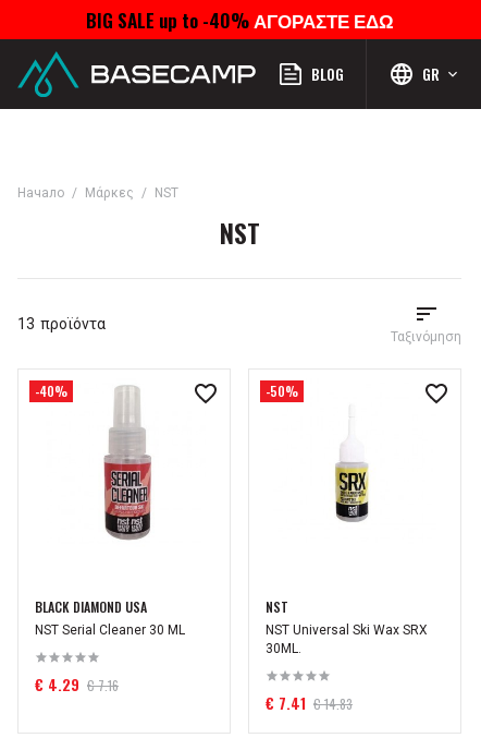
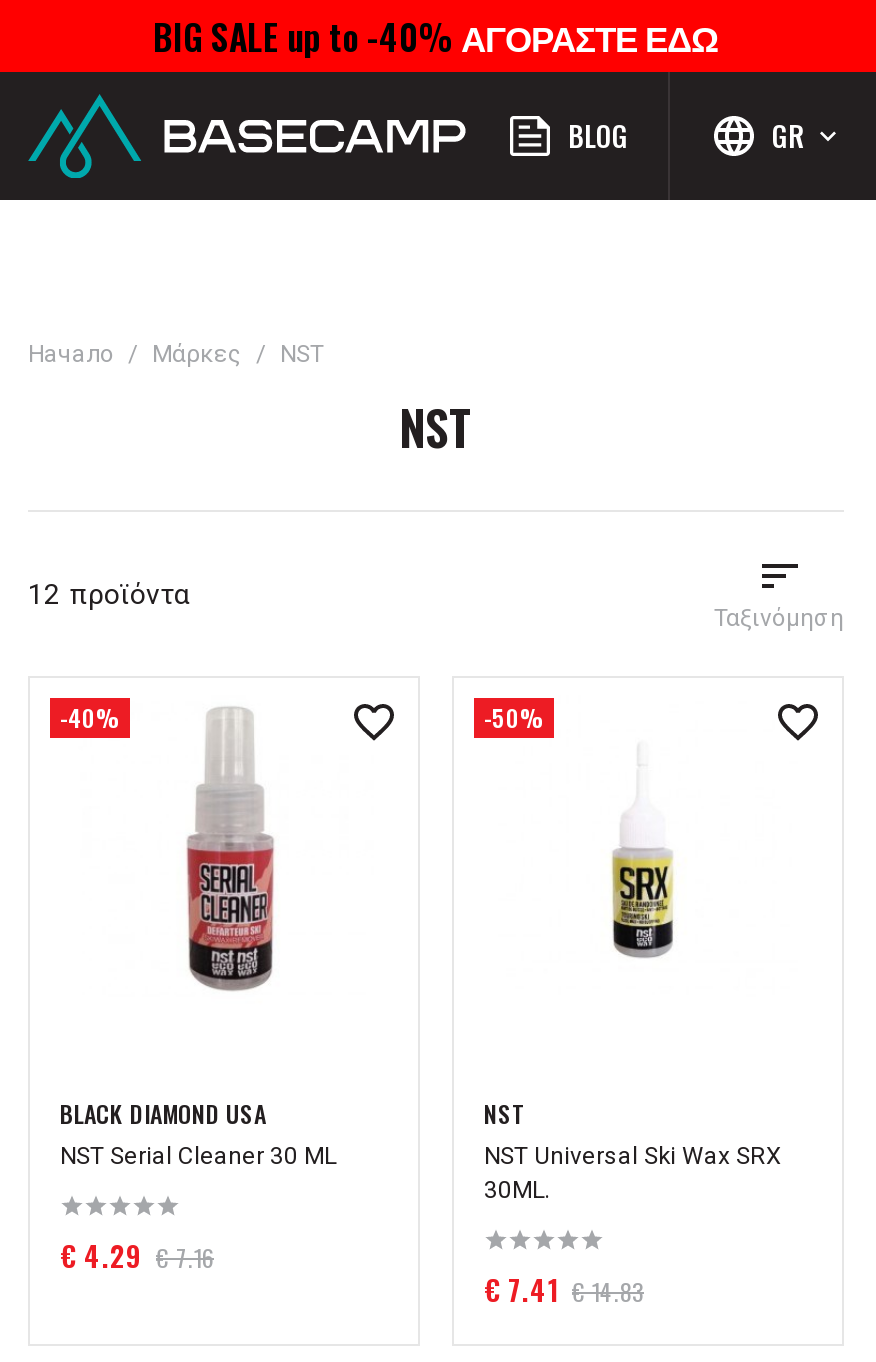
- 13 προϊόντα
+ 12 προϊόντα
